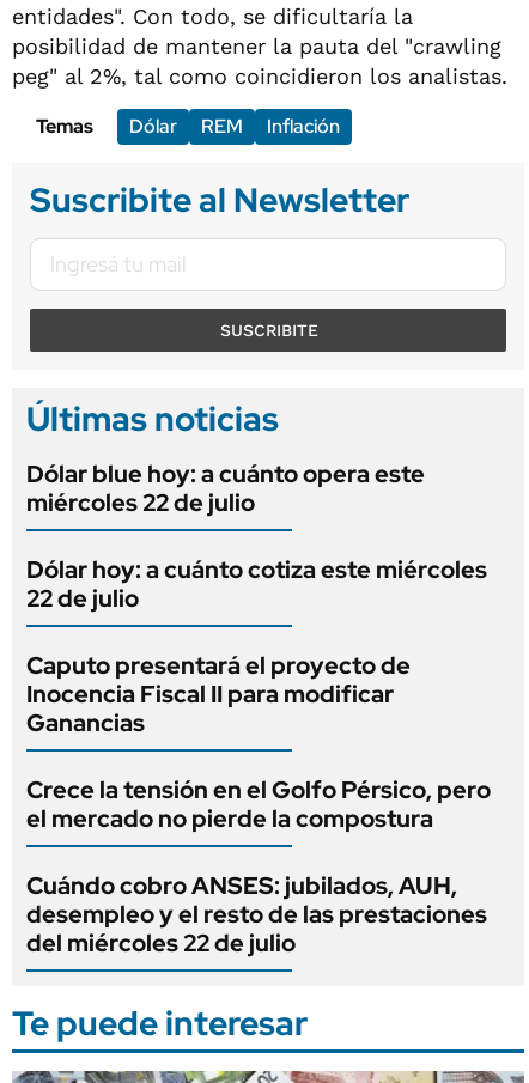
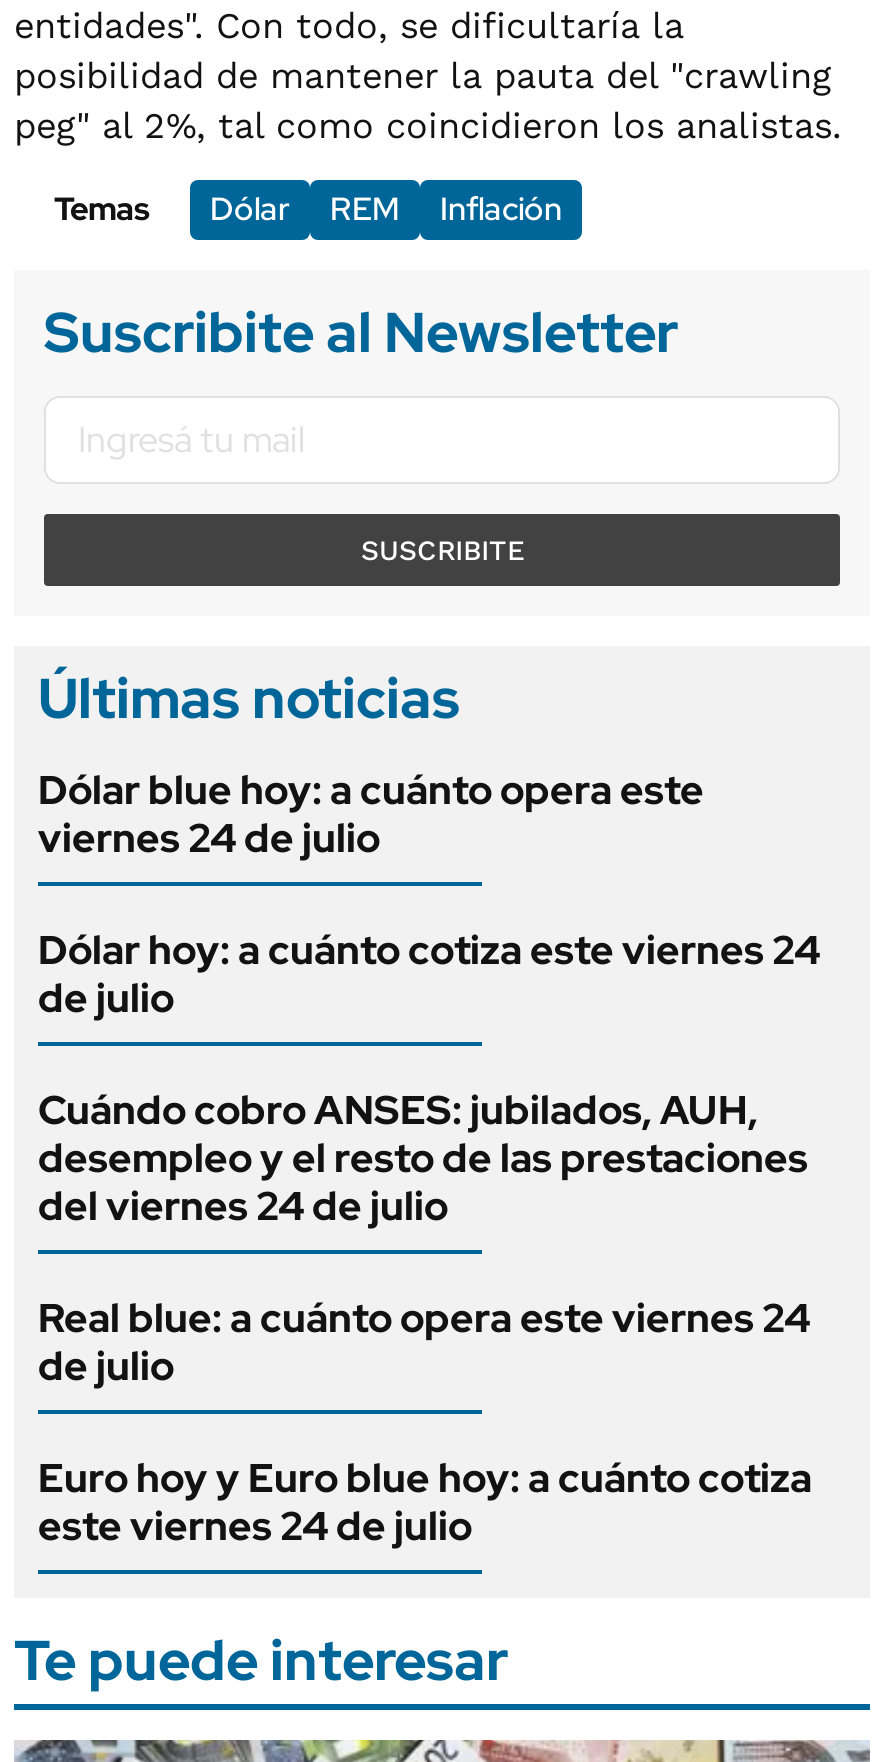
- miércoles 22 de julio
- Dólar hoy: a cuánto cotiza este miércoles
- 22 de julio
- Caputo presentará el proyecto de
- Inocencia Fiscal II para modificar
- Ganancias
- Crece la tensión en el Golfo Pérsico, pero
- el mercado no pierde la compostura
+ viernes 24 de julio
+ Dólar hoy: a cuánto cotiza este viernes 24
+ de julio

moved up: Cuándo cobro ANSES: jubilados, AUH, | desempleo y el resto de las prestaciones

- del miércoles 22 de julio
+ del viernes 24 de julio
+ Real blue: a cuánto opera este viernes 24
+ de julio
+ Euro hoy y Euro blue hoy: a cuánto cotiza
+ este viernes 24 de julio
